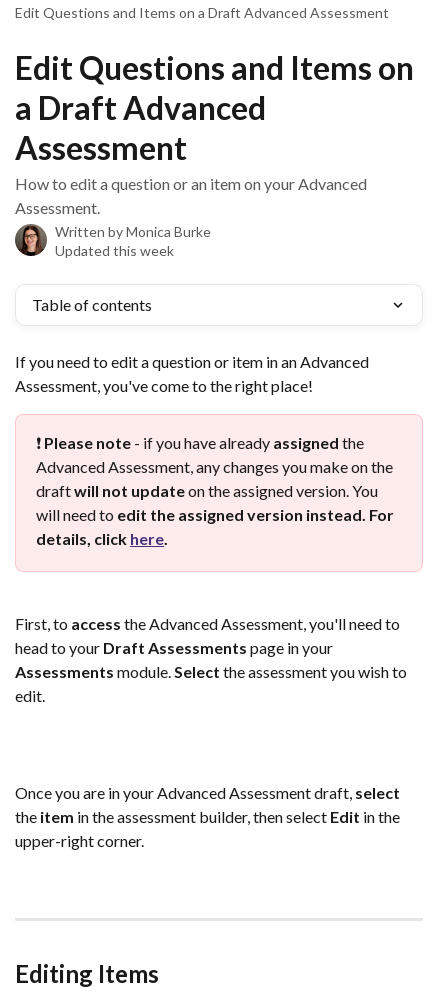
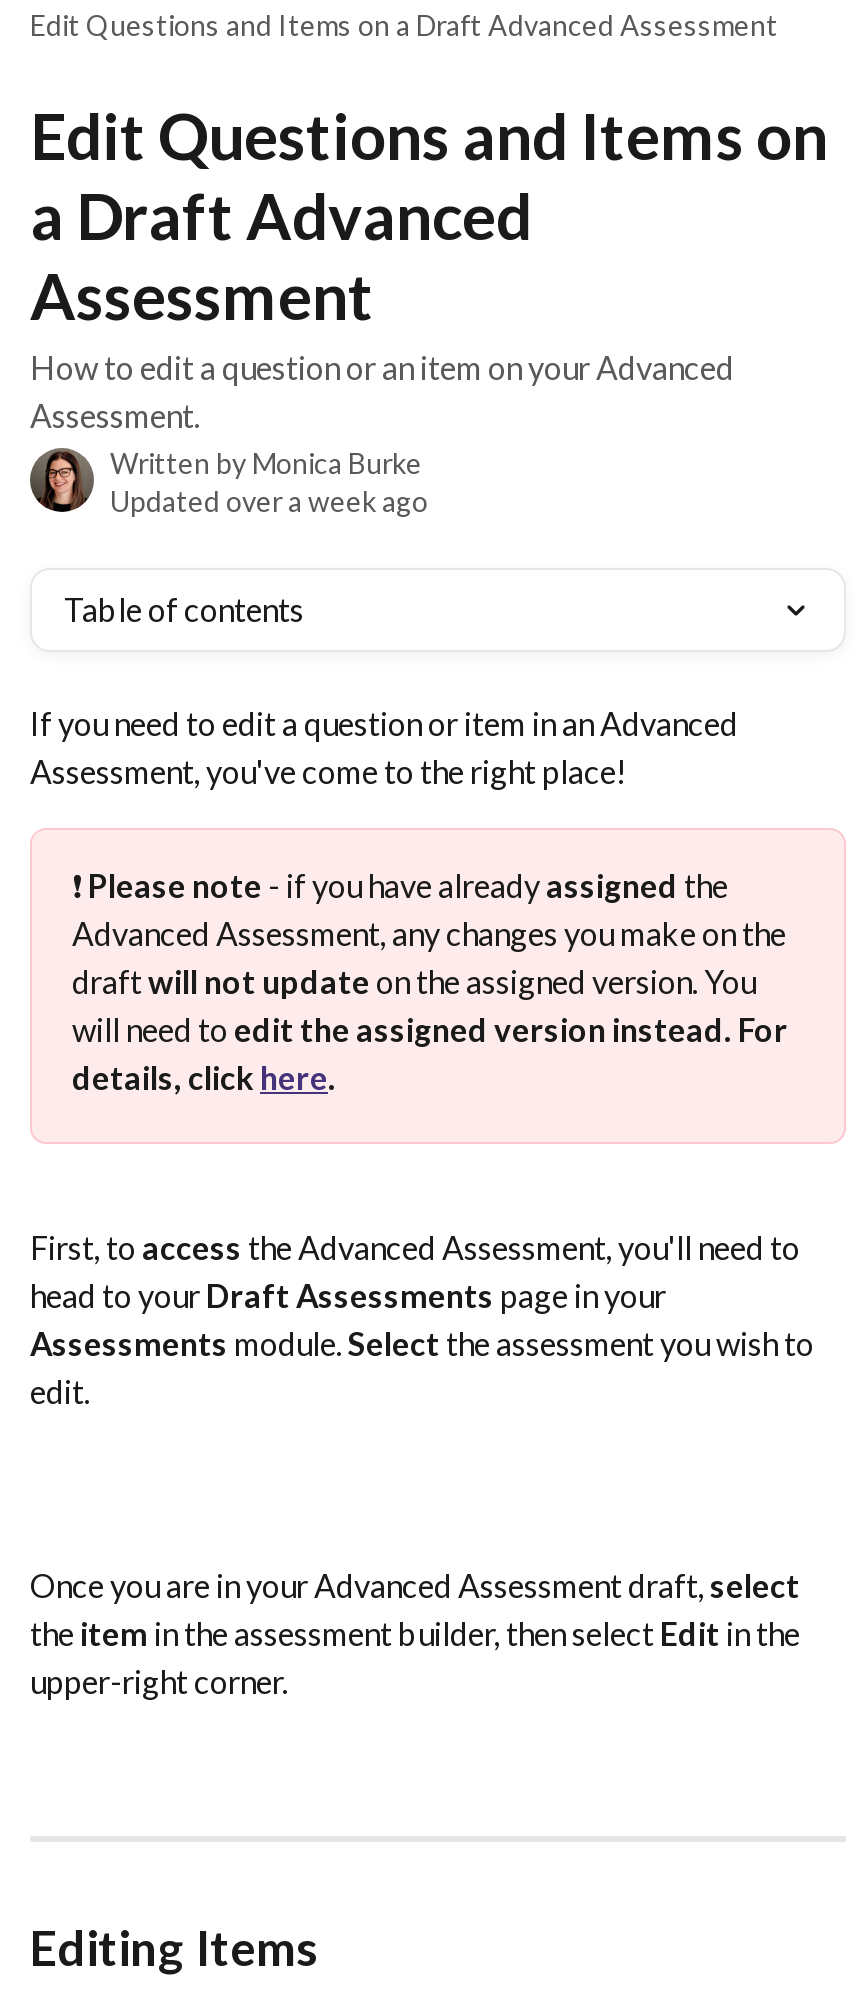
- Updated this week
+ Updated over a week ago
